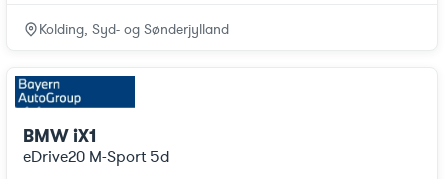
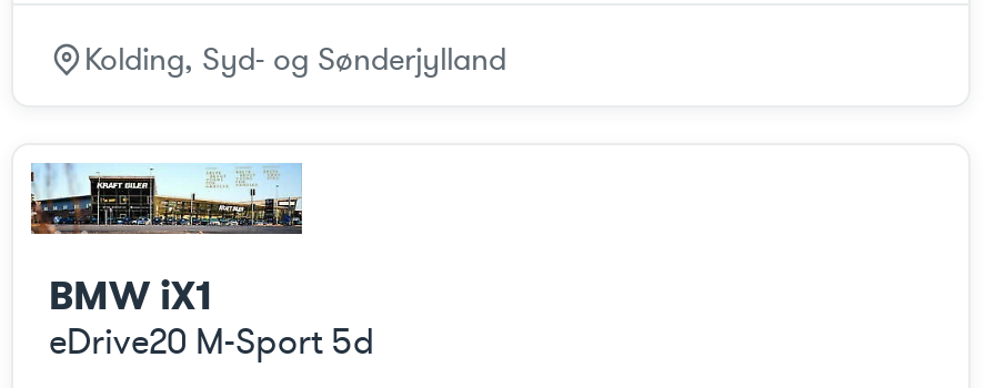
- [image]
+ [image]
